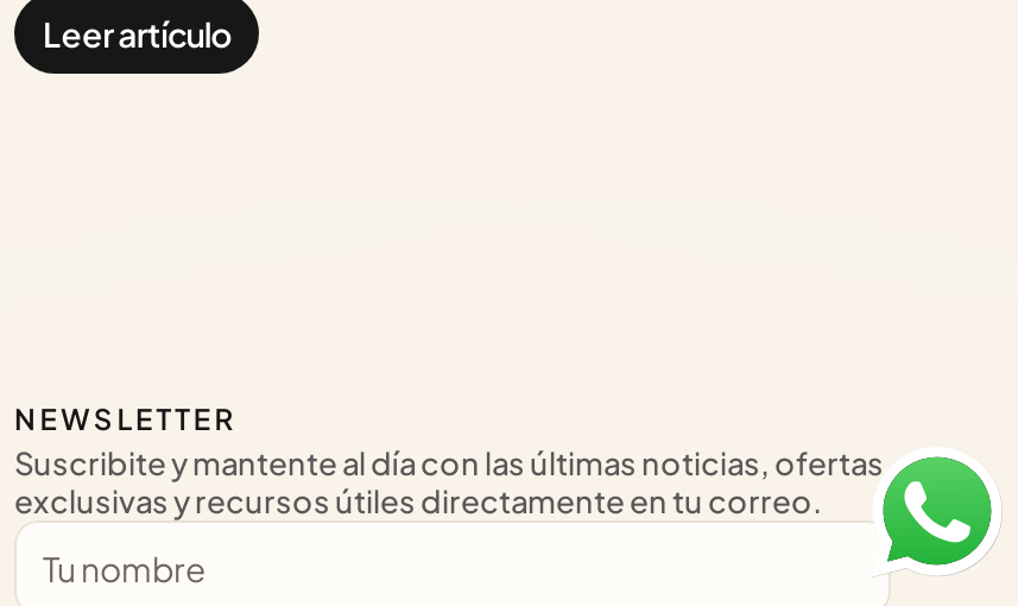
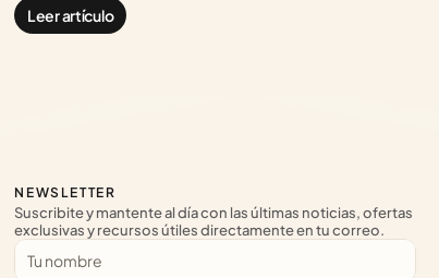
- [image]
